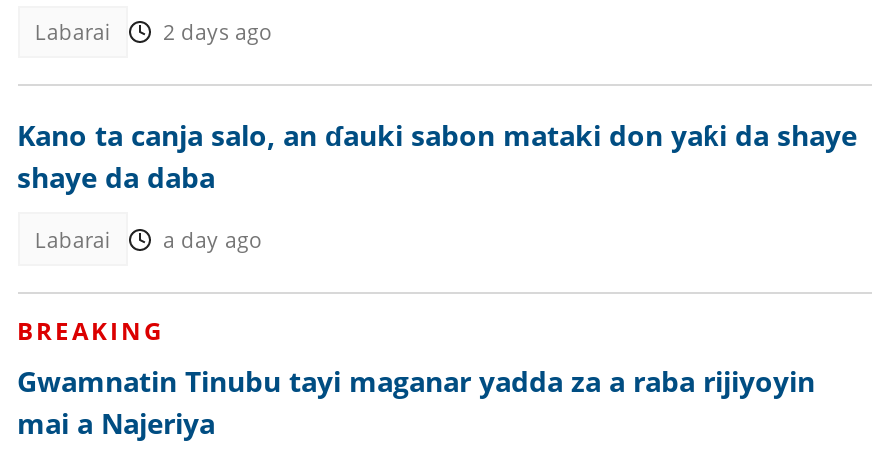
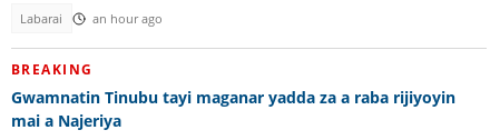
- 2 days ago
- Kano ta canja salo, an ɗauki sabon mataki don yaƙi da shaye
- shaye da daba
- Labarai
- a day ago
+ an hour ago
